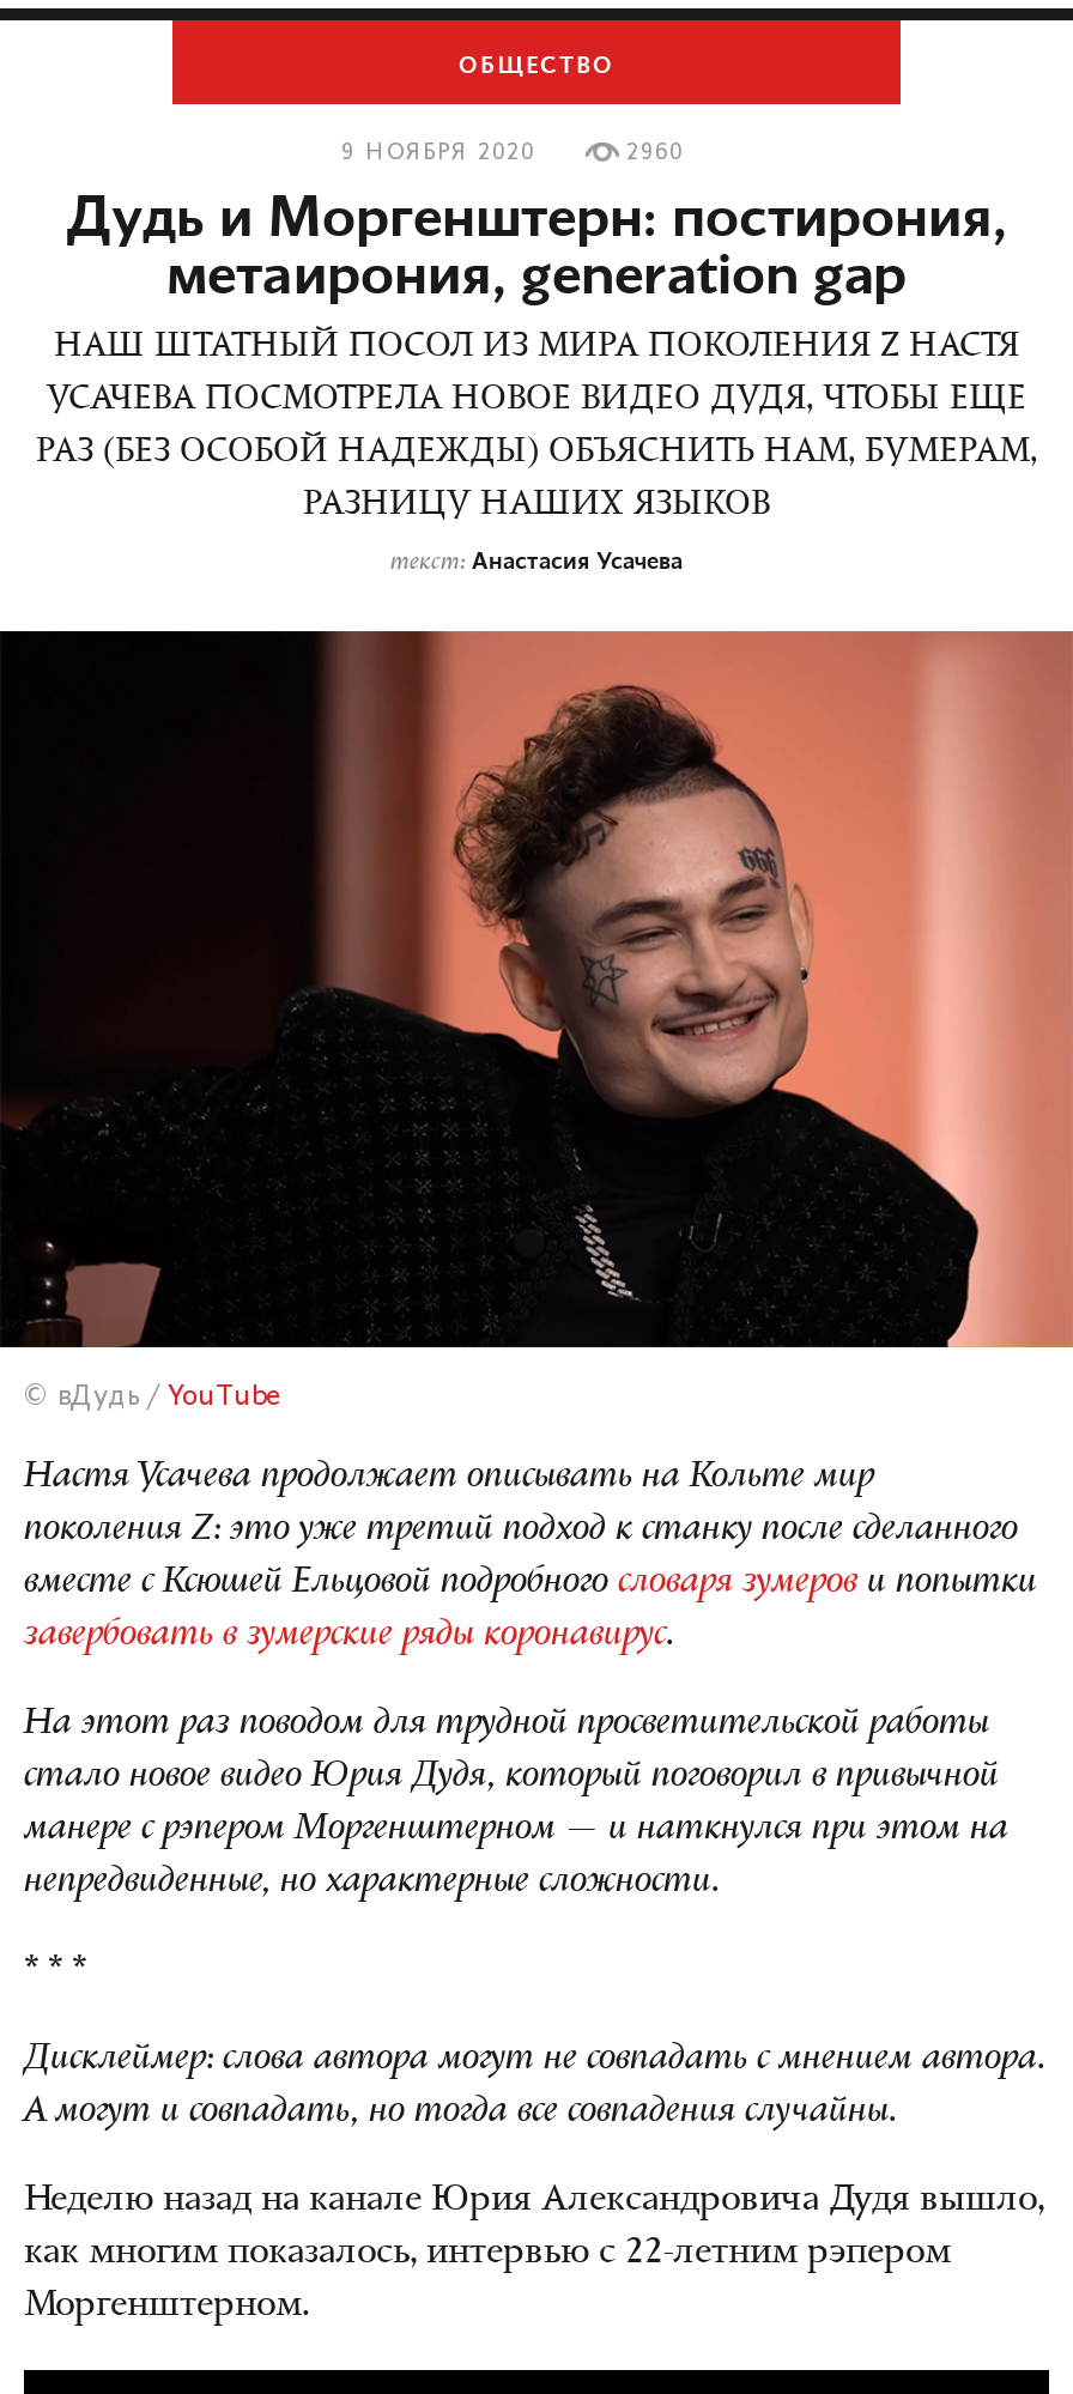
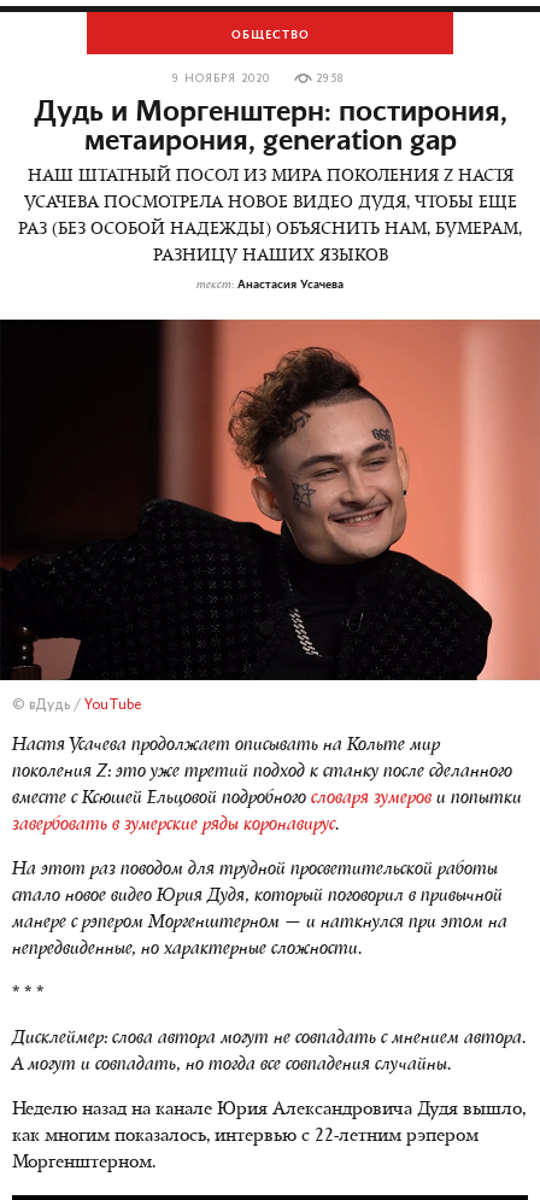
- 2960
+ 2958
